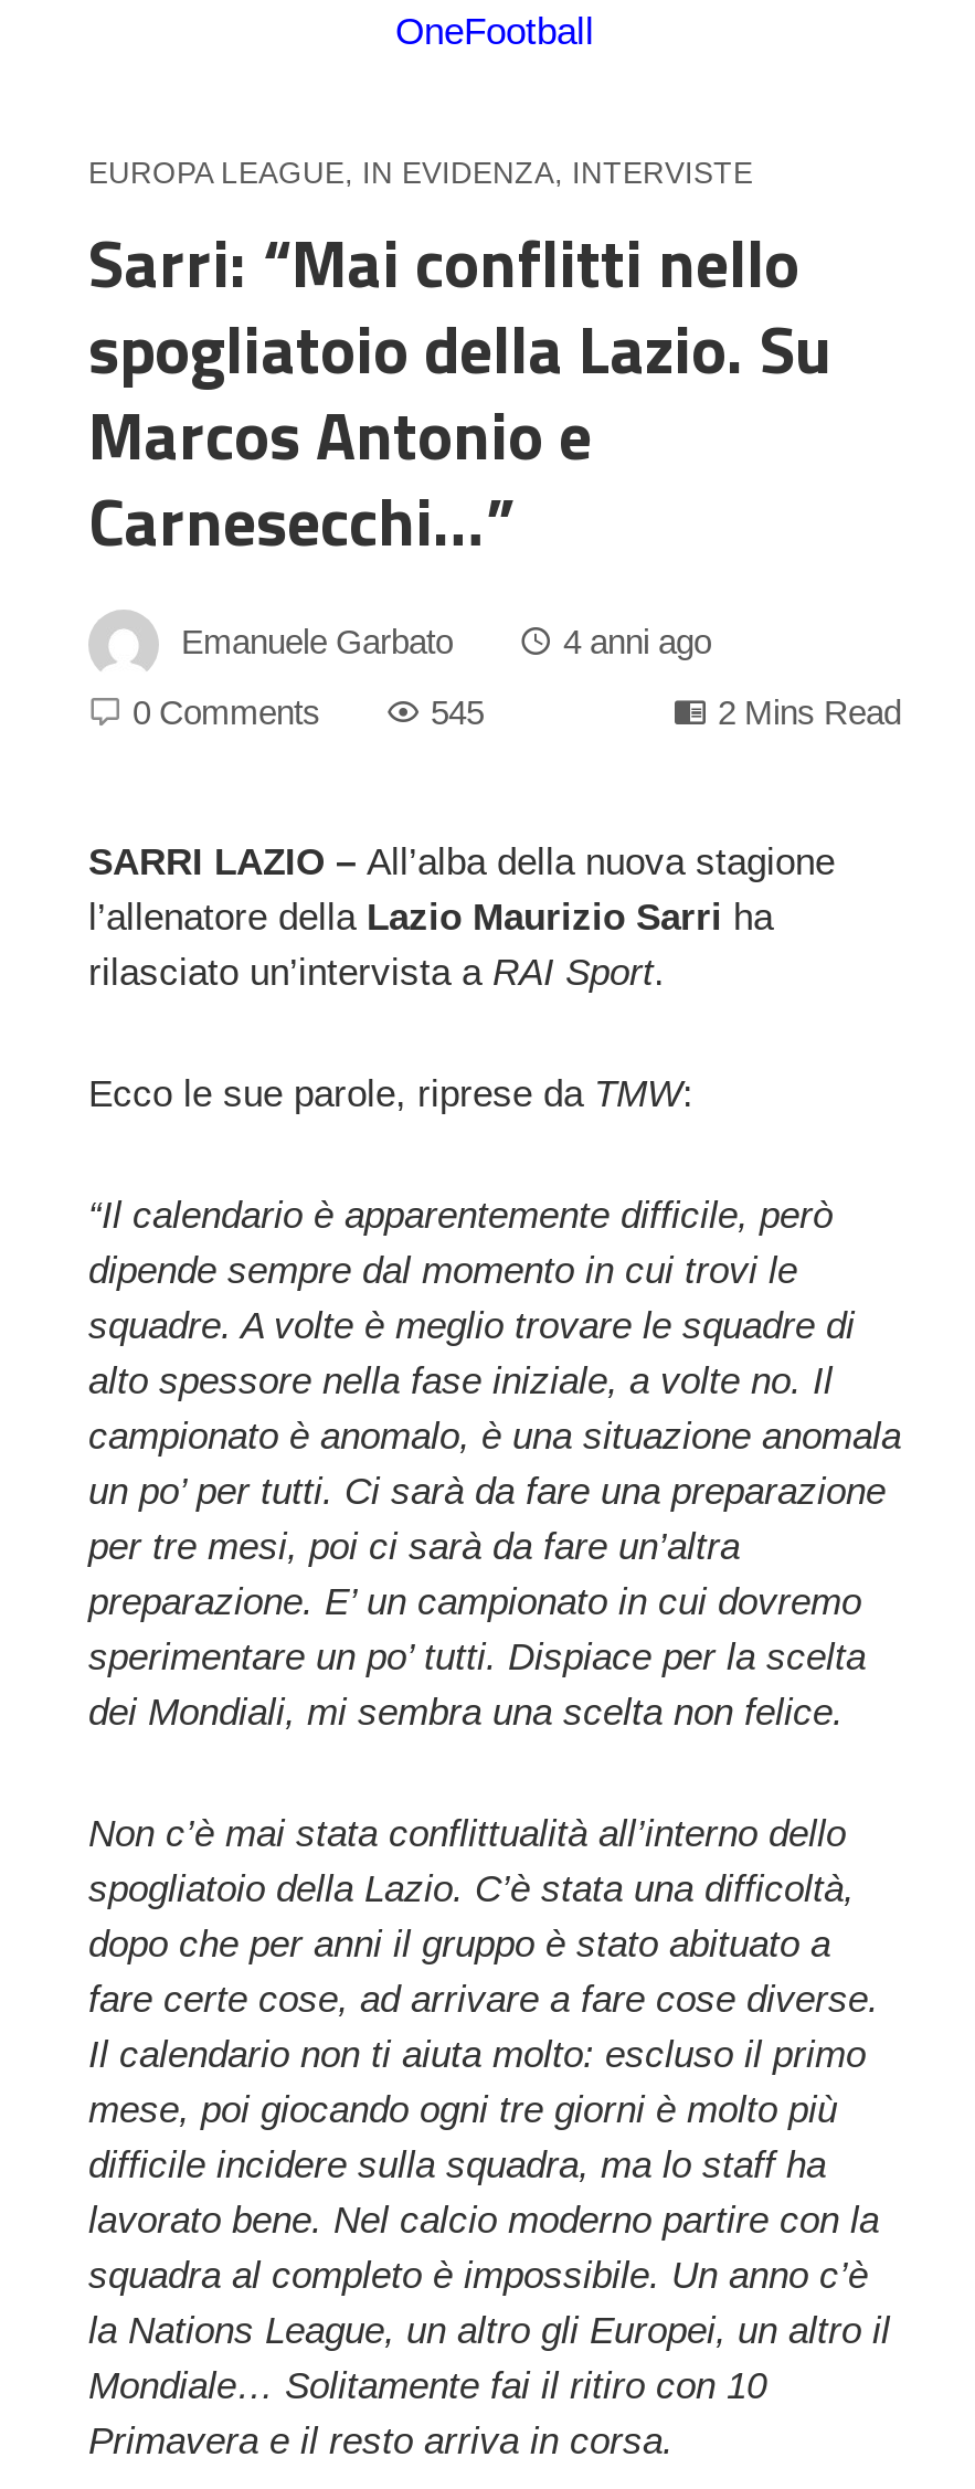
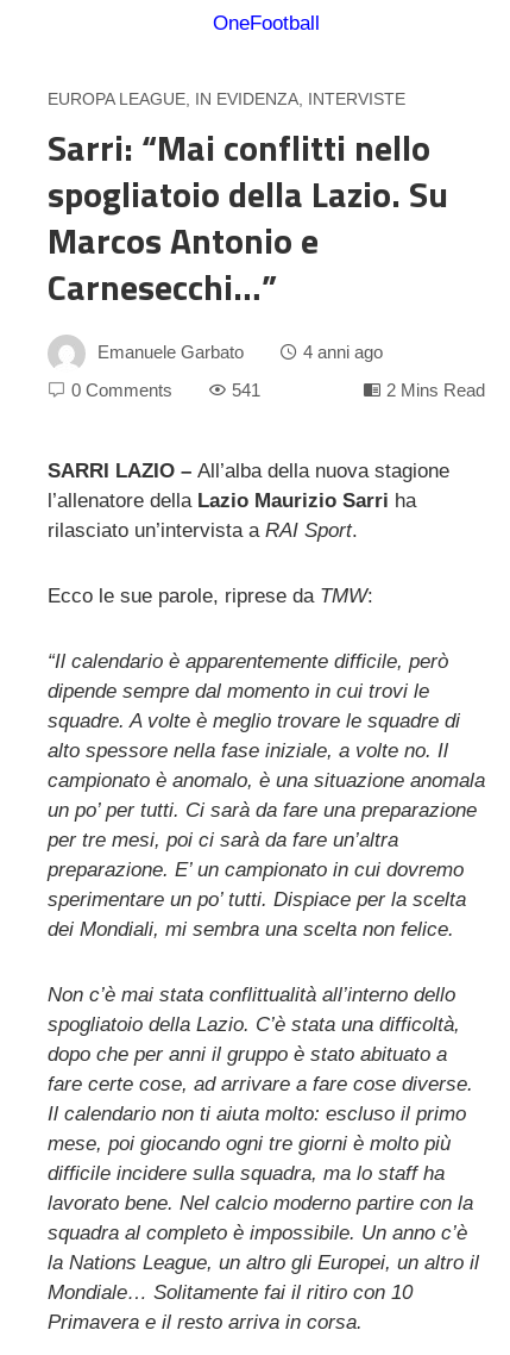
- 545
+ 541
